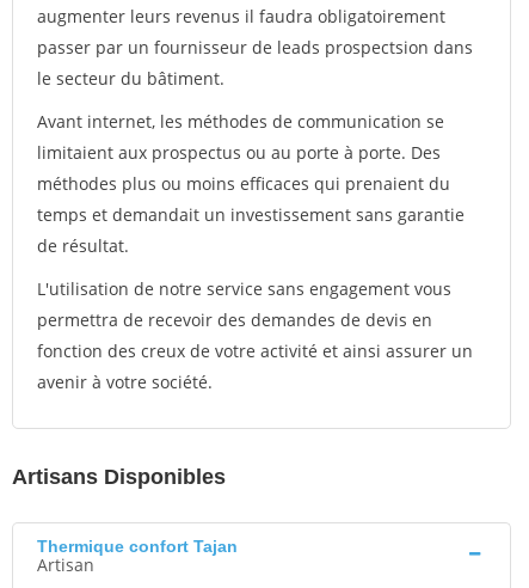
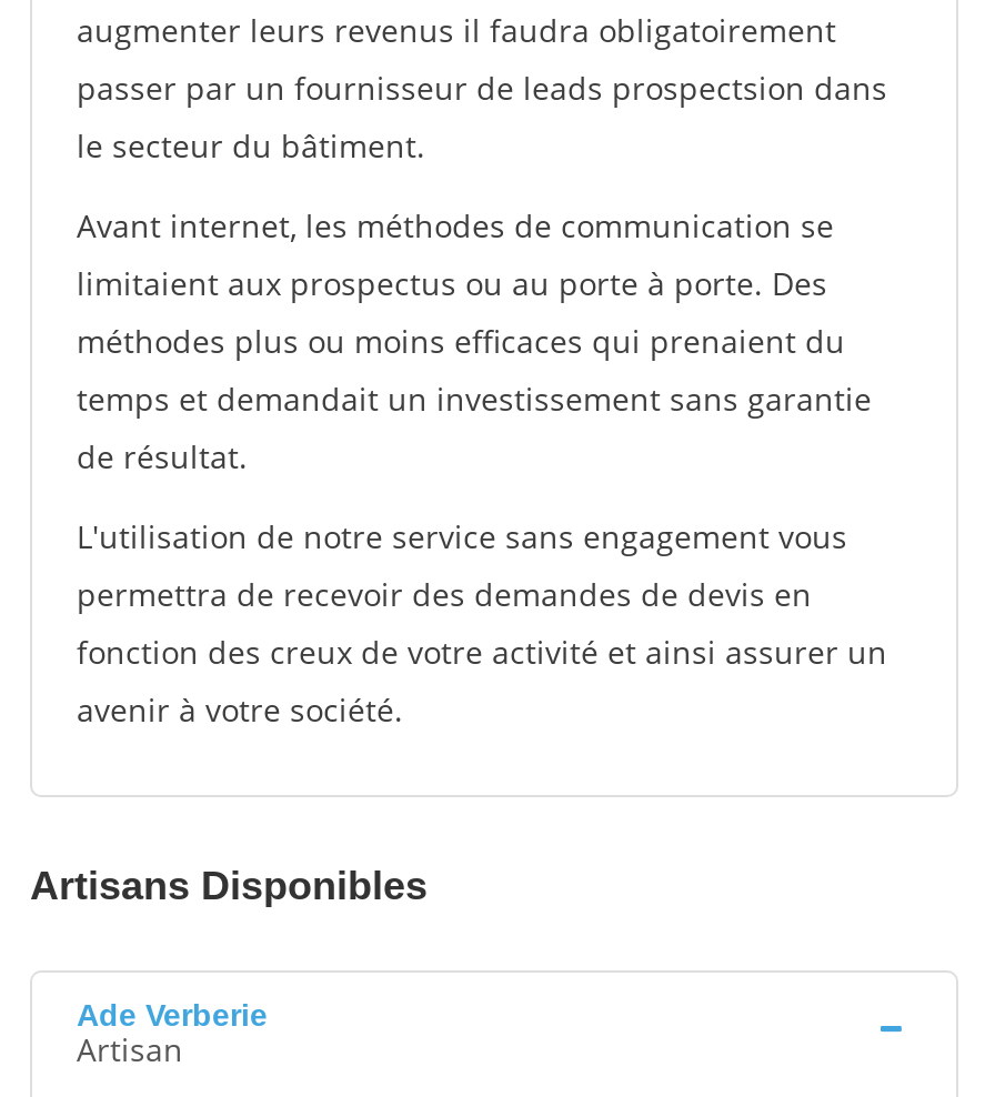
- Thermique confort Tajan
+ Ade Verberie
